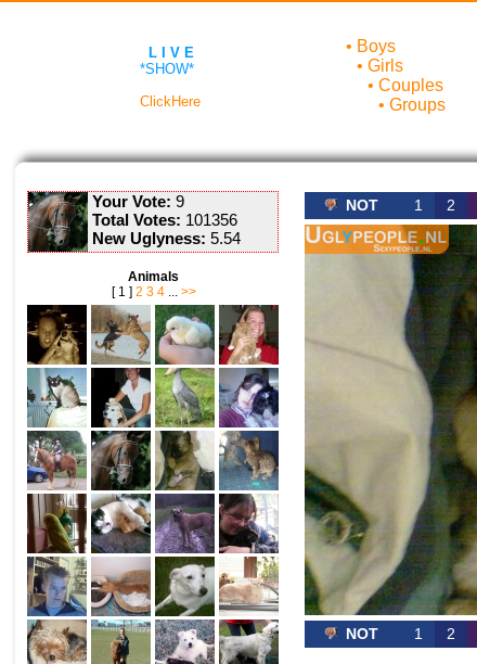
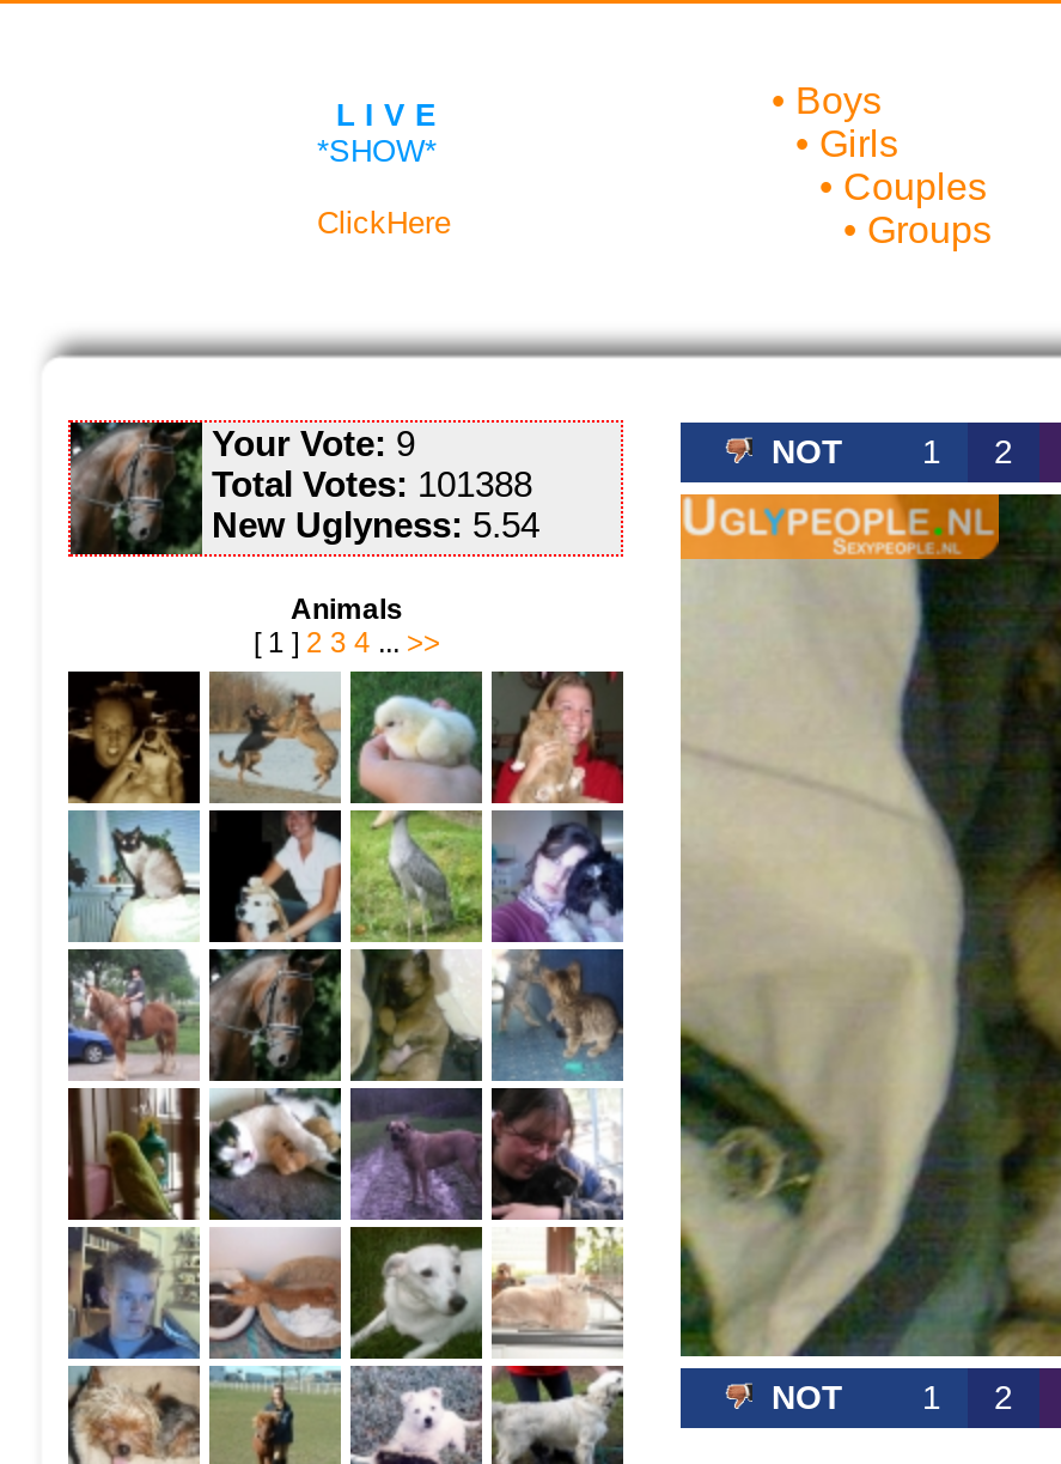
- Total Votes: 101356
+ Total Votes: 101388
